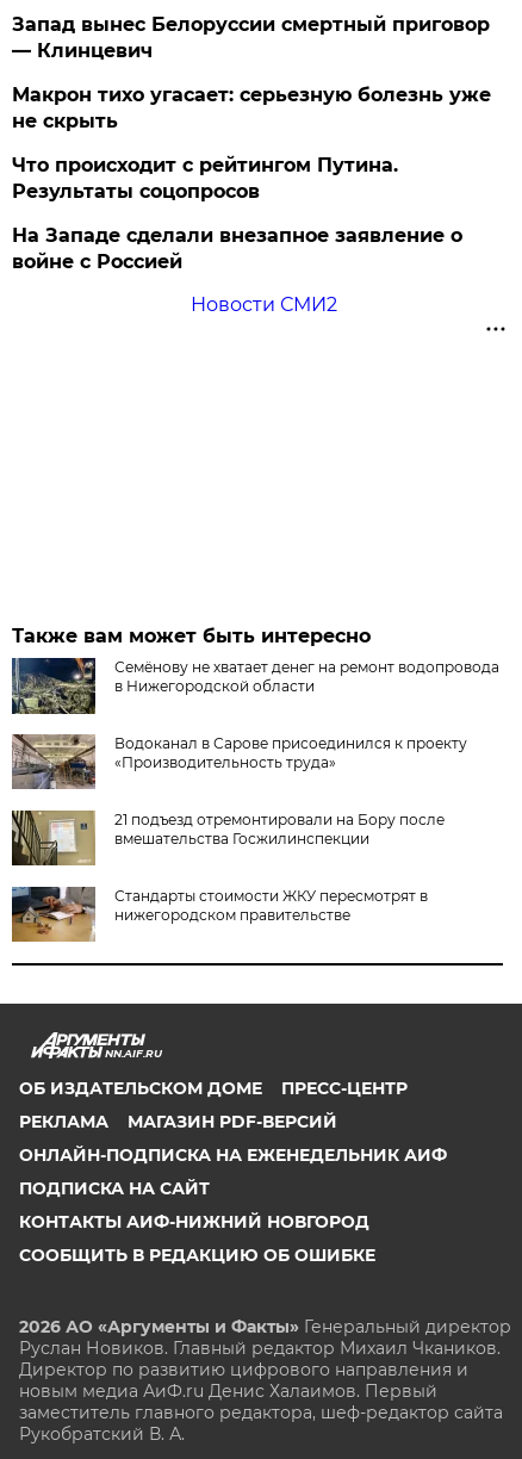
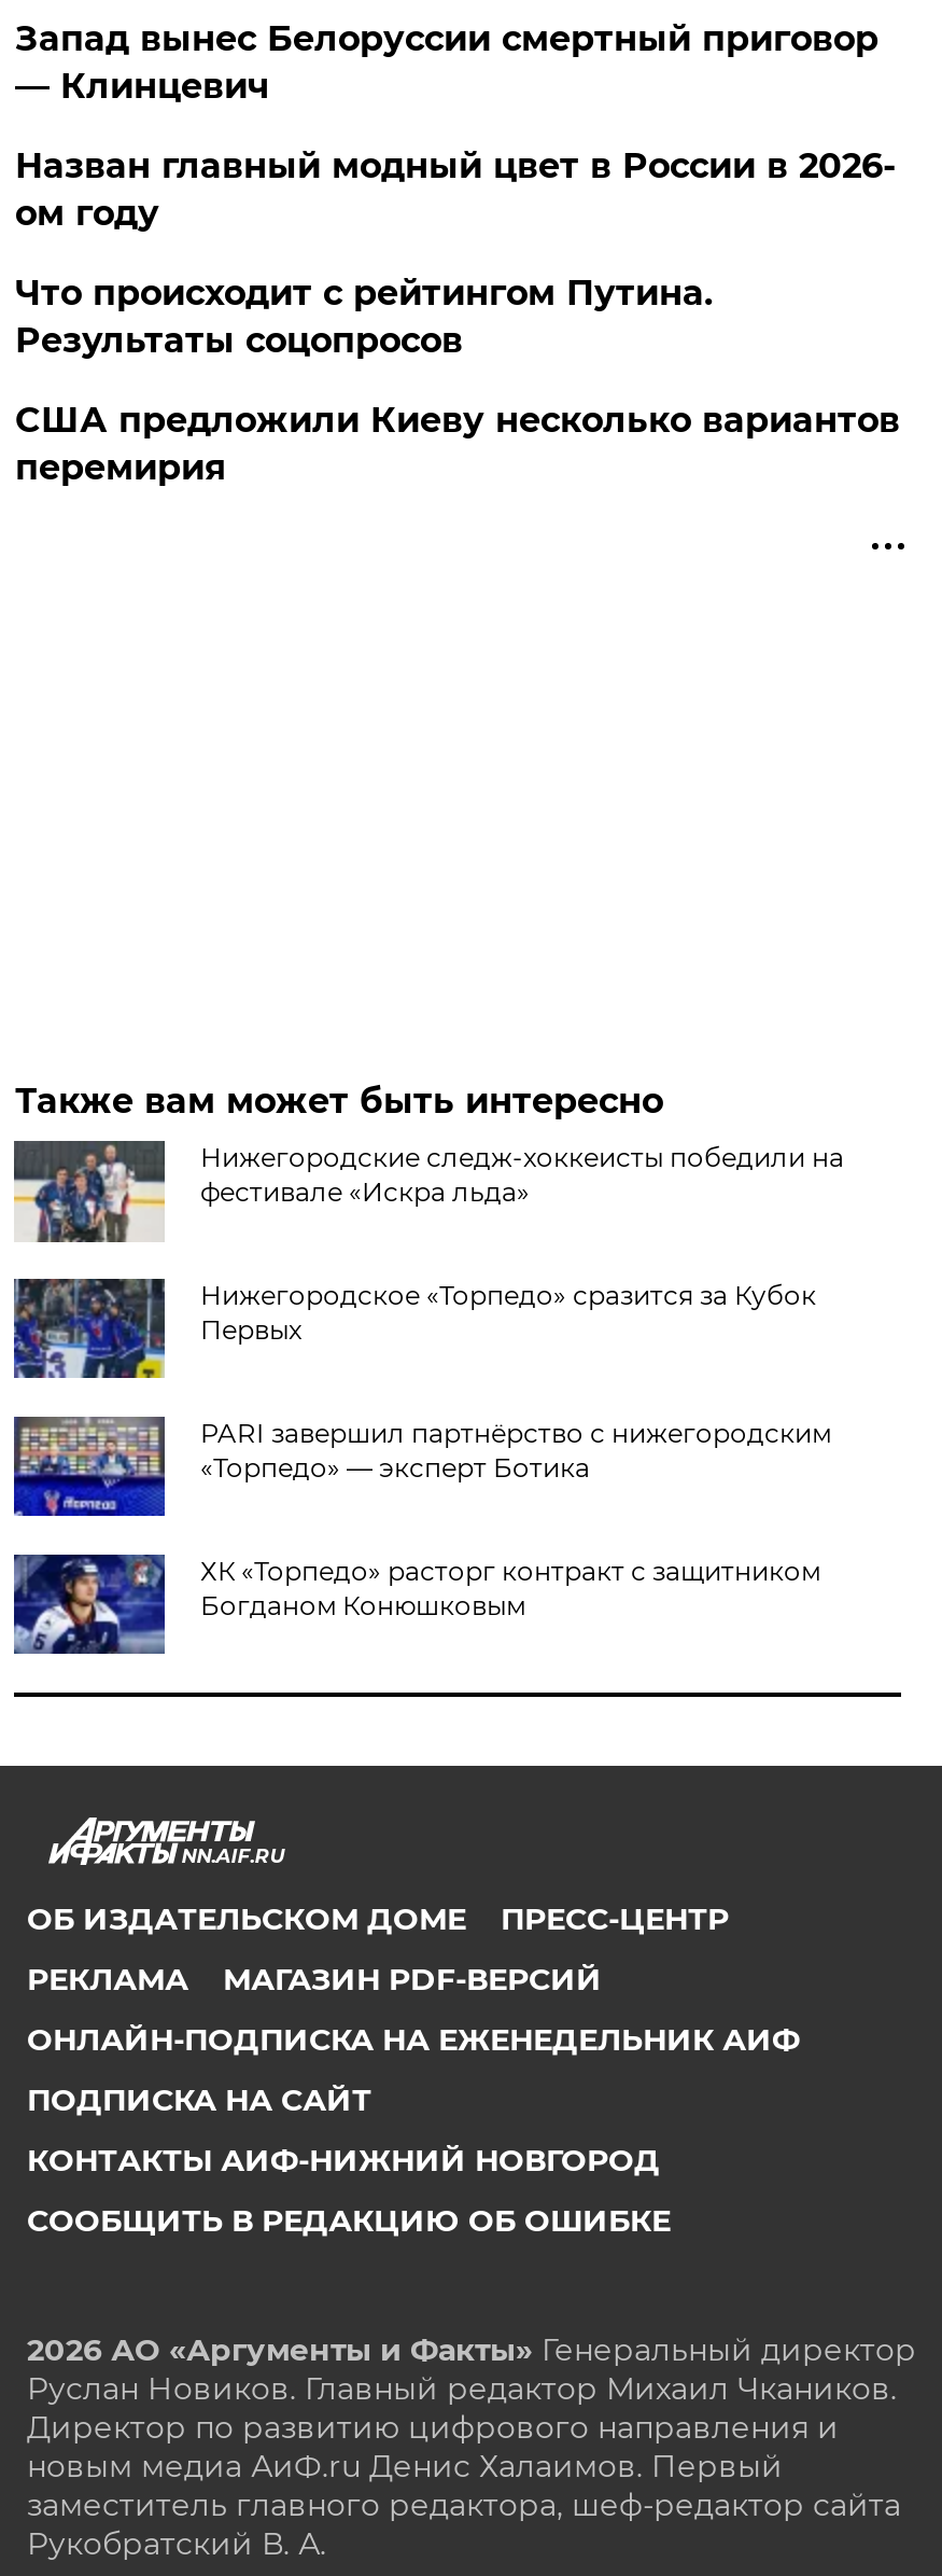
- Макрон тихо угасает: серьезную болезнь уже
- не скрыть
+ Назван главный модный цвет в России в 2026-
+ ом году

- На Западе сделали внезапное заявление о
- войне с Россией
- Новости СМИ2
+ США предложили Киеву несколько вариантов
+ перемирия

- [image]
- Семёнову не хватает денег на ремонт водопровода
- в Нижегородской области
+ [image]
+ Нижегородские следж-хоккеисты победили на
+ фестивале «Искра льда»

- [image]
- Водоканал в Сарове присоединился к проекту
- «Производительность труда»
+ [image]
+ Нижегородское «Торпедо» сразится за Кубок
+ Первых

- [image]
- 21 подъезд отремонтировали на Бору после
- вмешательства Госжилинспекции
+ [image]
+ PARI завершил партнёрство с нижегородским
+ «Торпедо» — эксперт Ботика

- [image]
- Стандарты стоимости ЖКУ пересмотрят в
- нижегородском правительстве
+ [image]
+ ХК «Торпедо» расторг контракт с защитником
+ Богданом Конюшковым
